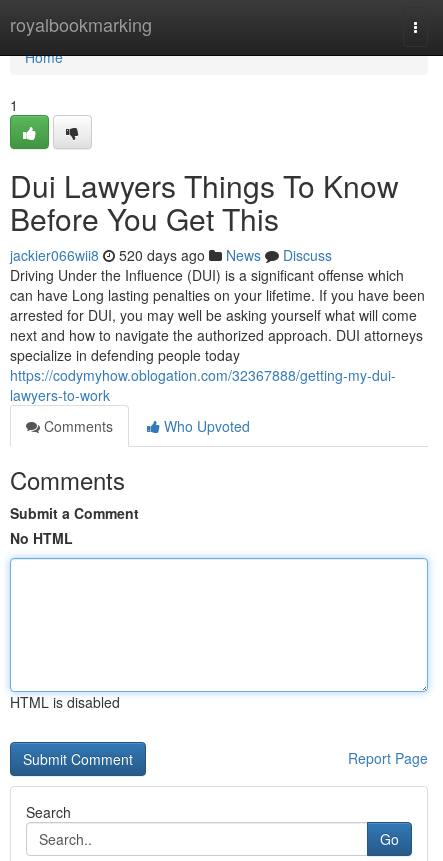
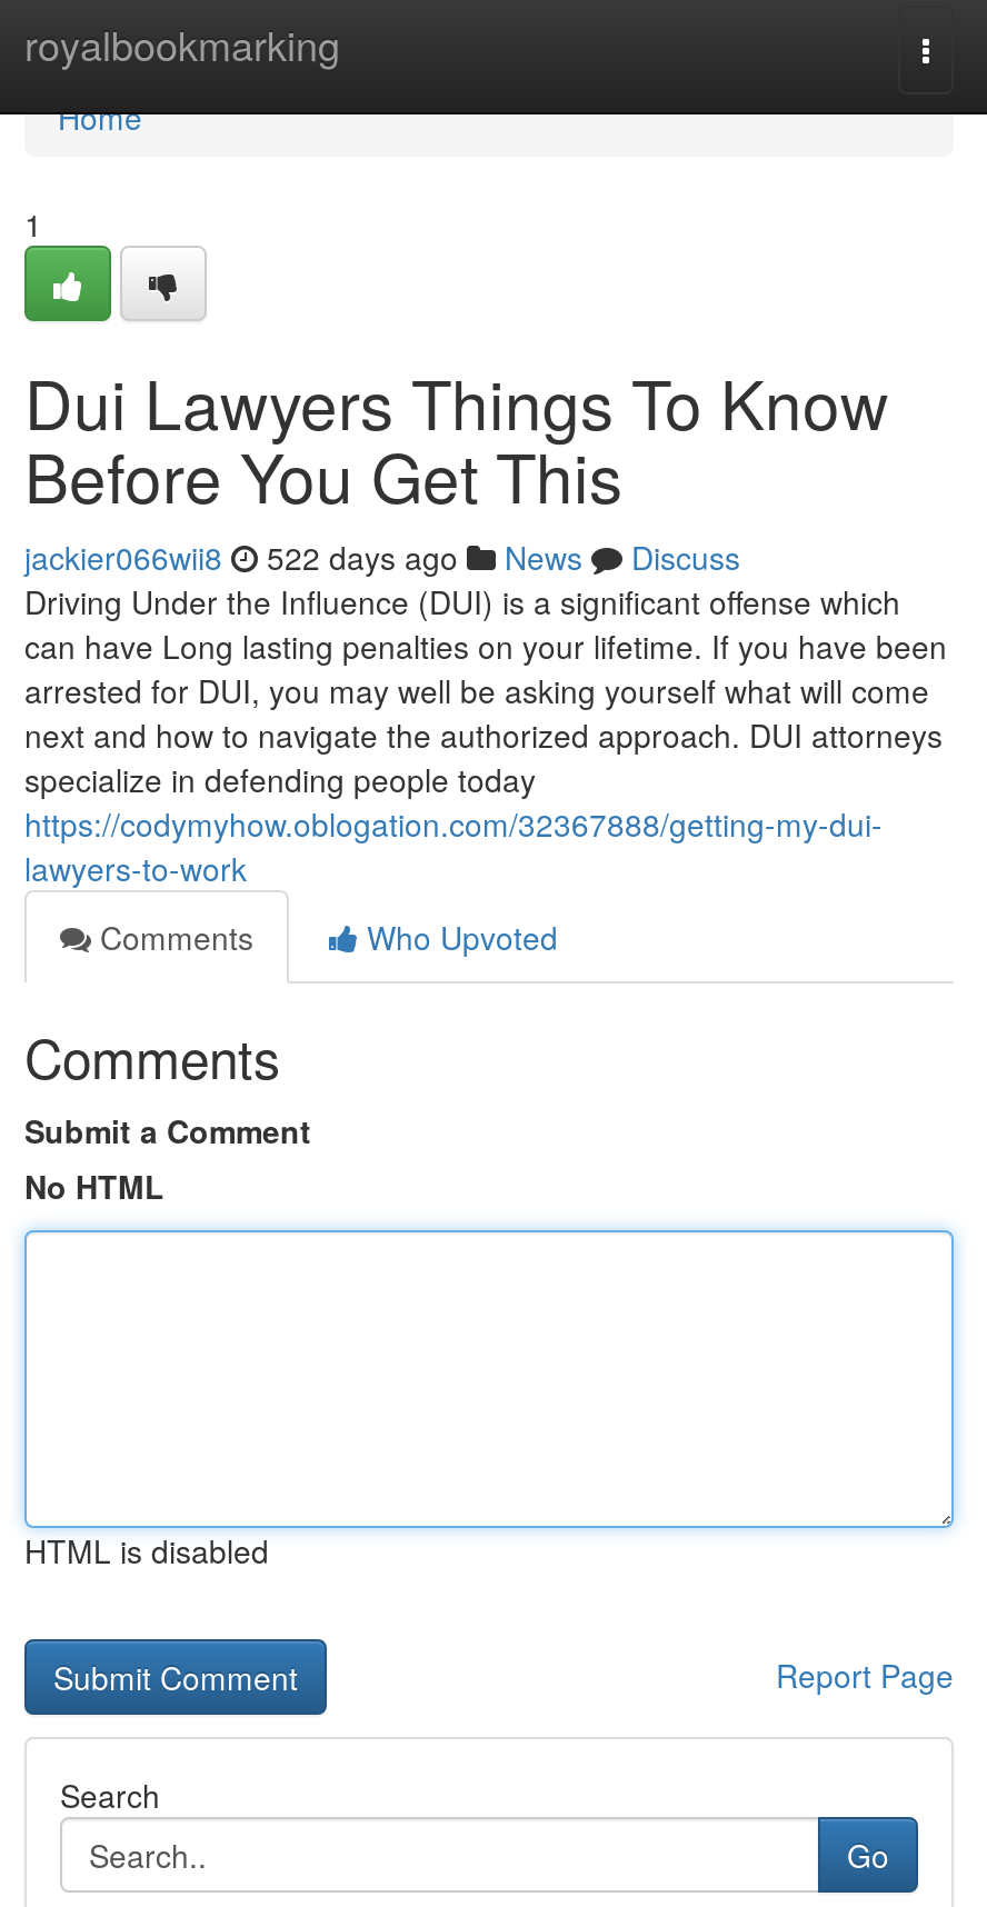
- jackier066wii8 520 days ago News Discuss
+ jackier066wii8 522 days ago News Discuss
